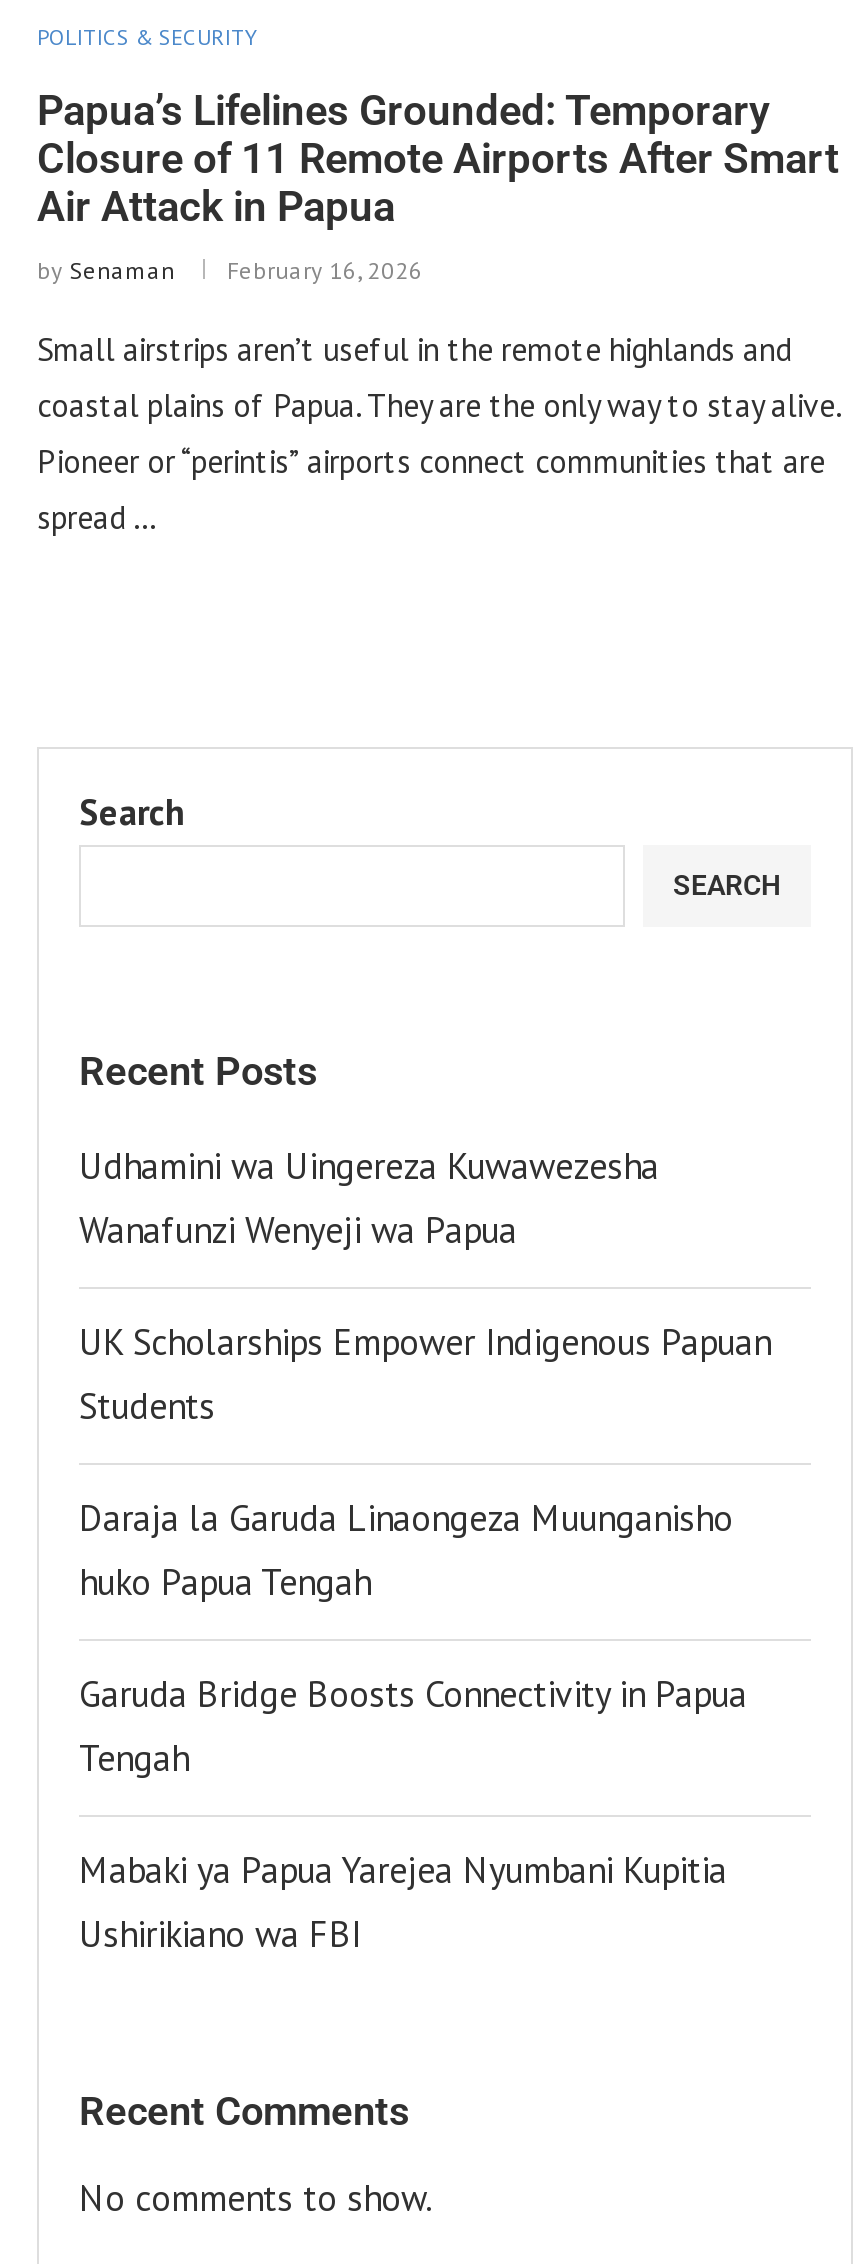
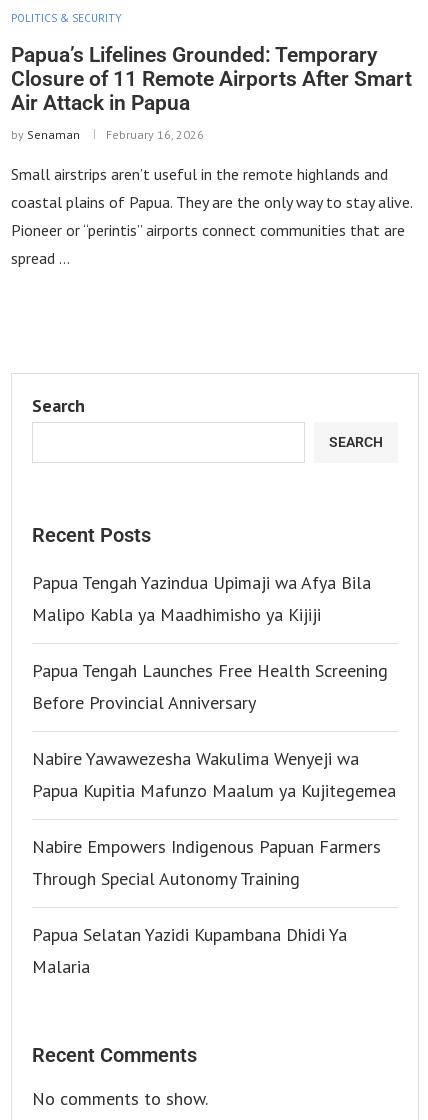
- Udhamini wa Uingereza Kuwawezesha
- Wanafunzi Wenyeji wa Papua
+ Papua Tengah Yazindua Upimaji wa Afya Bila
+ Malipo Kabla ya Maadhimisho ya Kijiji

- UK Scholarships Empower Indigenous Papuan
- Students
+ Papua Tengah Launches Free Health Screening
+ Before Provincial Anniversary

- Daraja la Garuda Linaongeza Muunganisho
- huko Papua Tengah
+ Nabire Yawawezesha Wakulima Wenyeji wa
+ Papua Kupitia Mafunzo Maalum ya Kujitegemea

- Garuda Bridge Boosts Connectivity in Papua
- Tengah
+ Nabire Empowers Indigenous Papuan Farmers
+ Through Special Autonomy Training

- Mabaki ya Papua Yarejea Nyumbani Kupitia
- Ushirikiano wa FBI
+ Papua Selatan Yazidi Kupambana Dhidi Ya
+ Malaria
